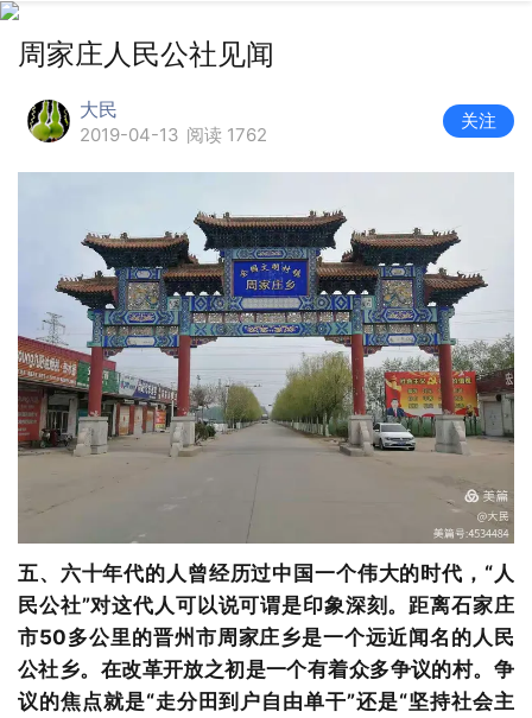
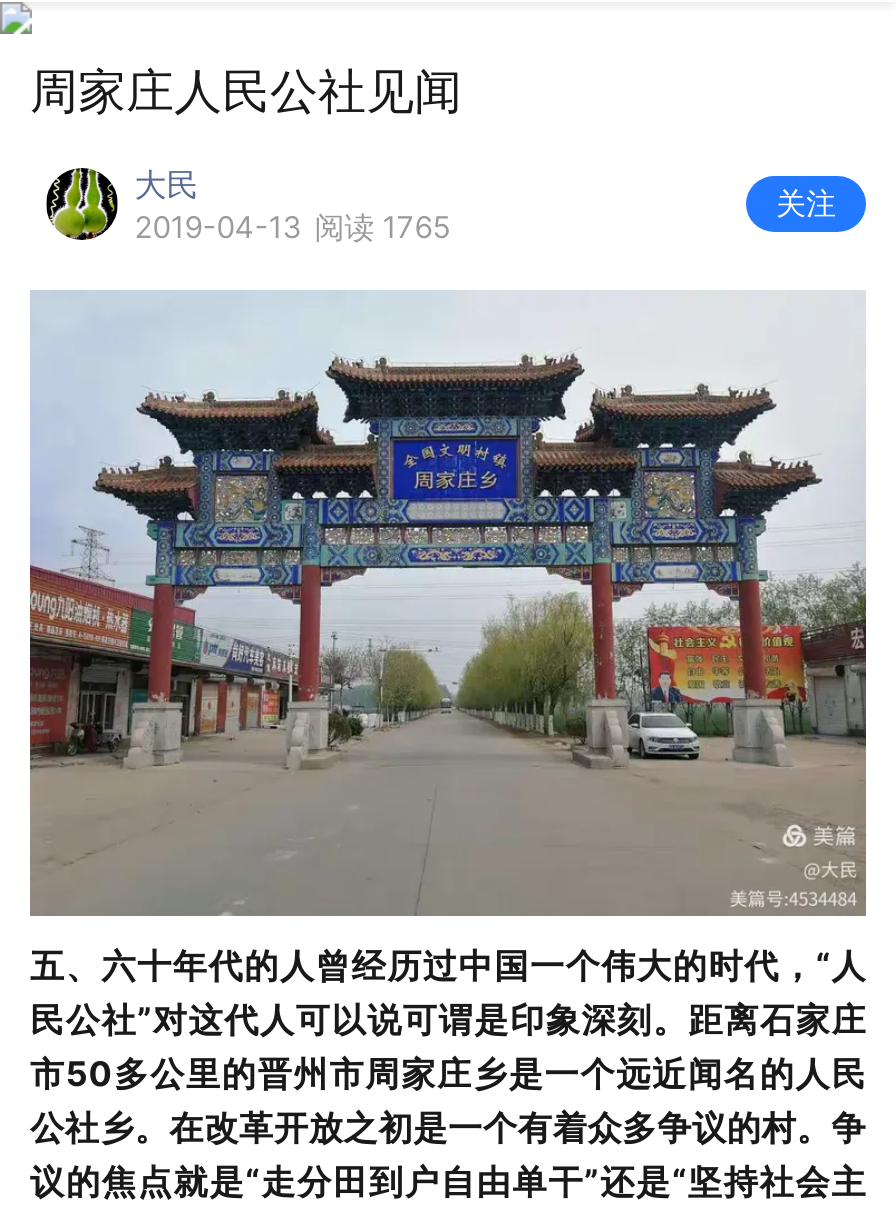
- 2019-04-13 阅读 1762
+ 2019-04-13 阅读 1765
